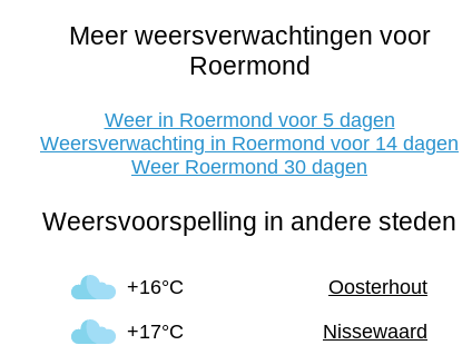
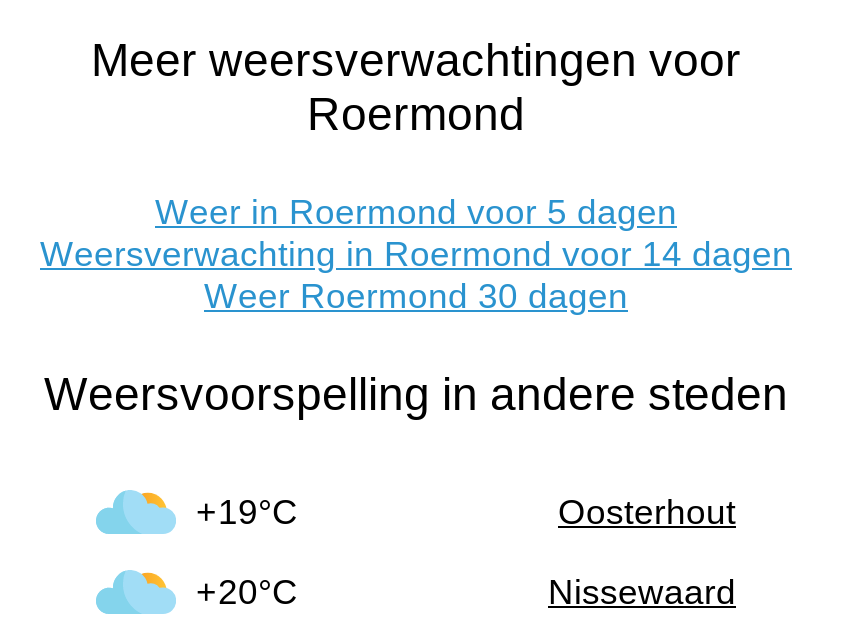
- +16°C
+ +19°C

- +17°C
+ +20°C
